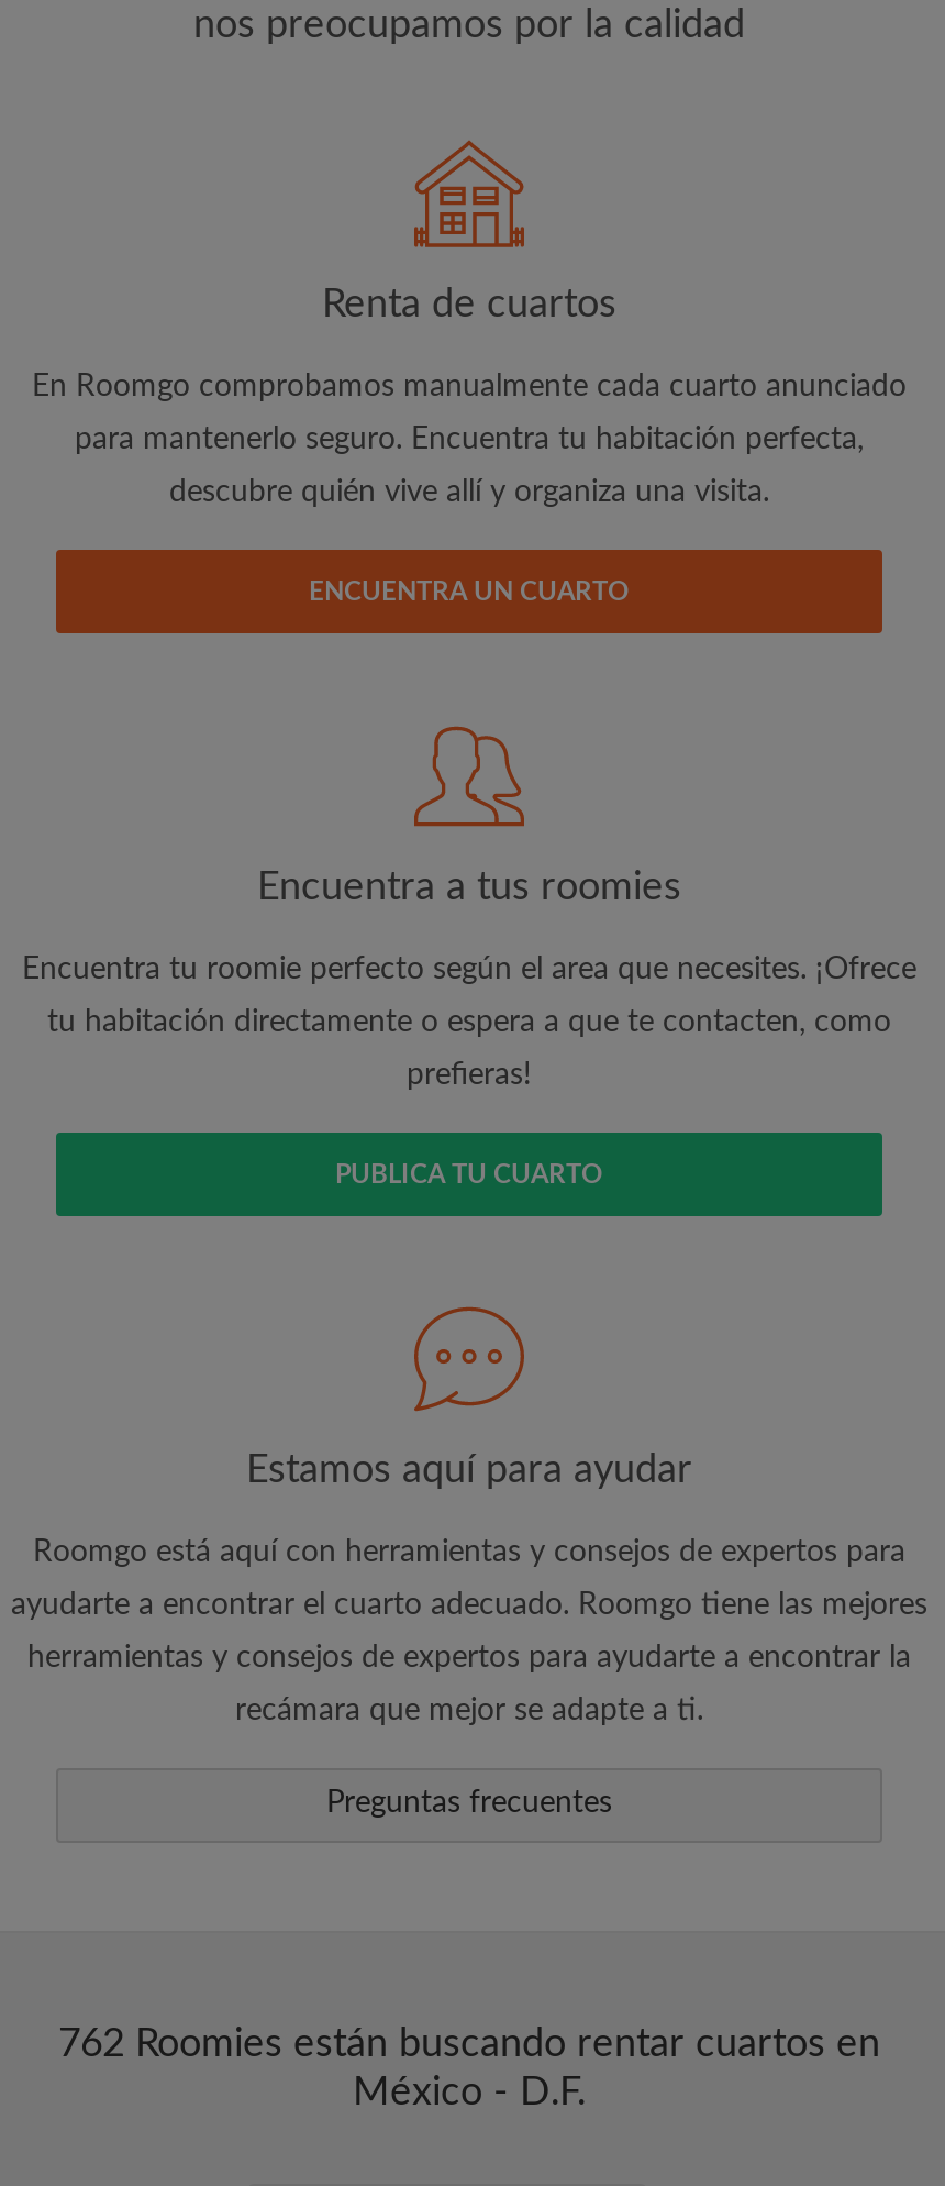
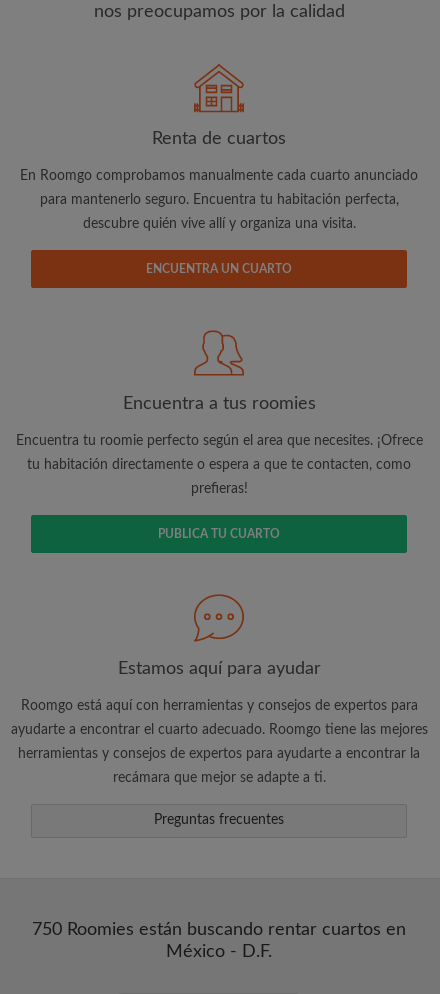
- 762 Roomies están buscando rentar cuartos en
+ 750 Roomies están buscando rentar cuartos en
